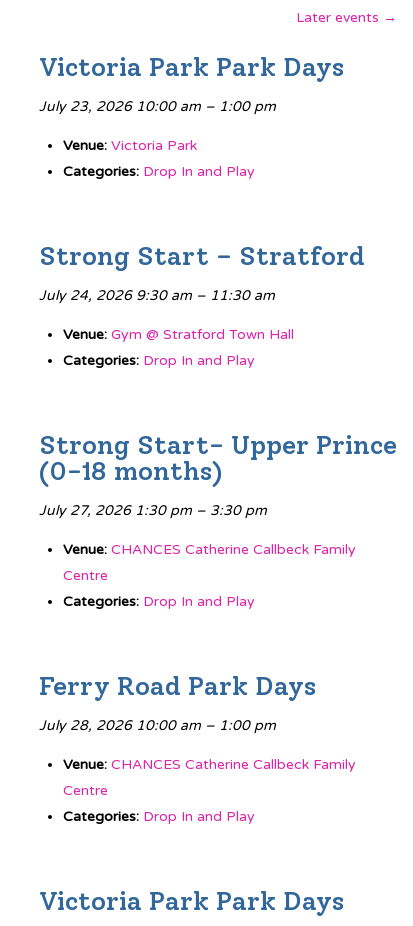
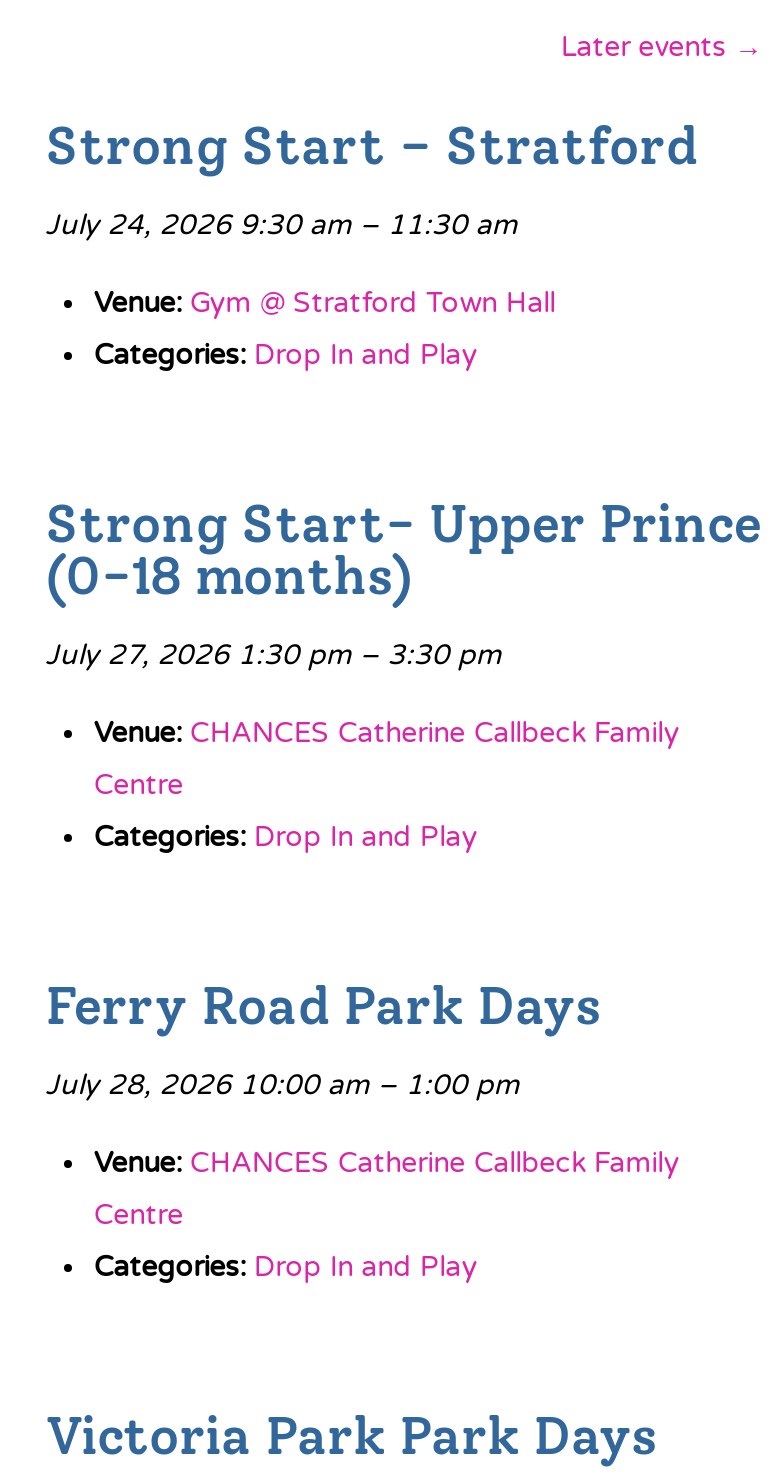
- Victoria Park Park Days
- July 23, 2026 10:00 am – 1:00 pm
- Venue: Victoria Park
- Categories: Drop In and Play
